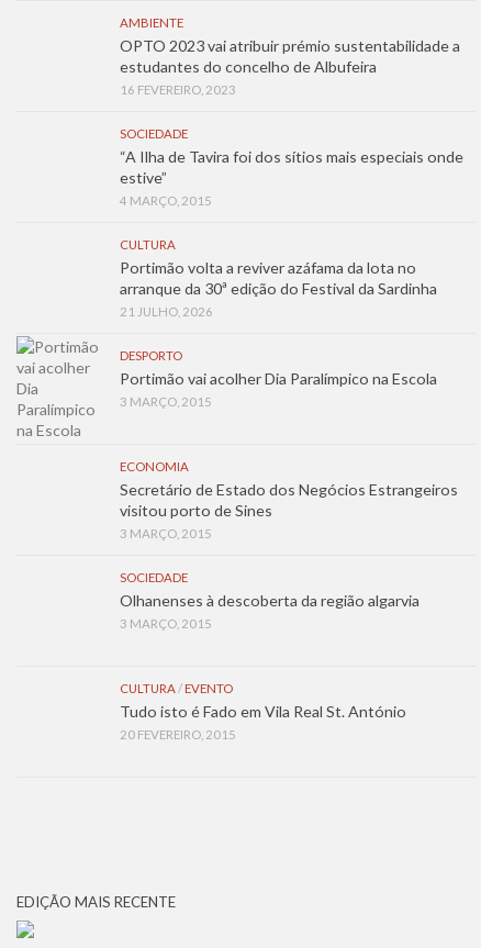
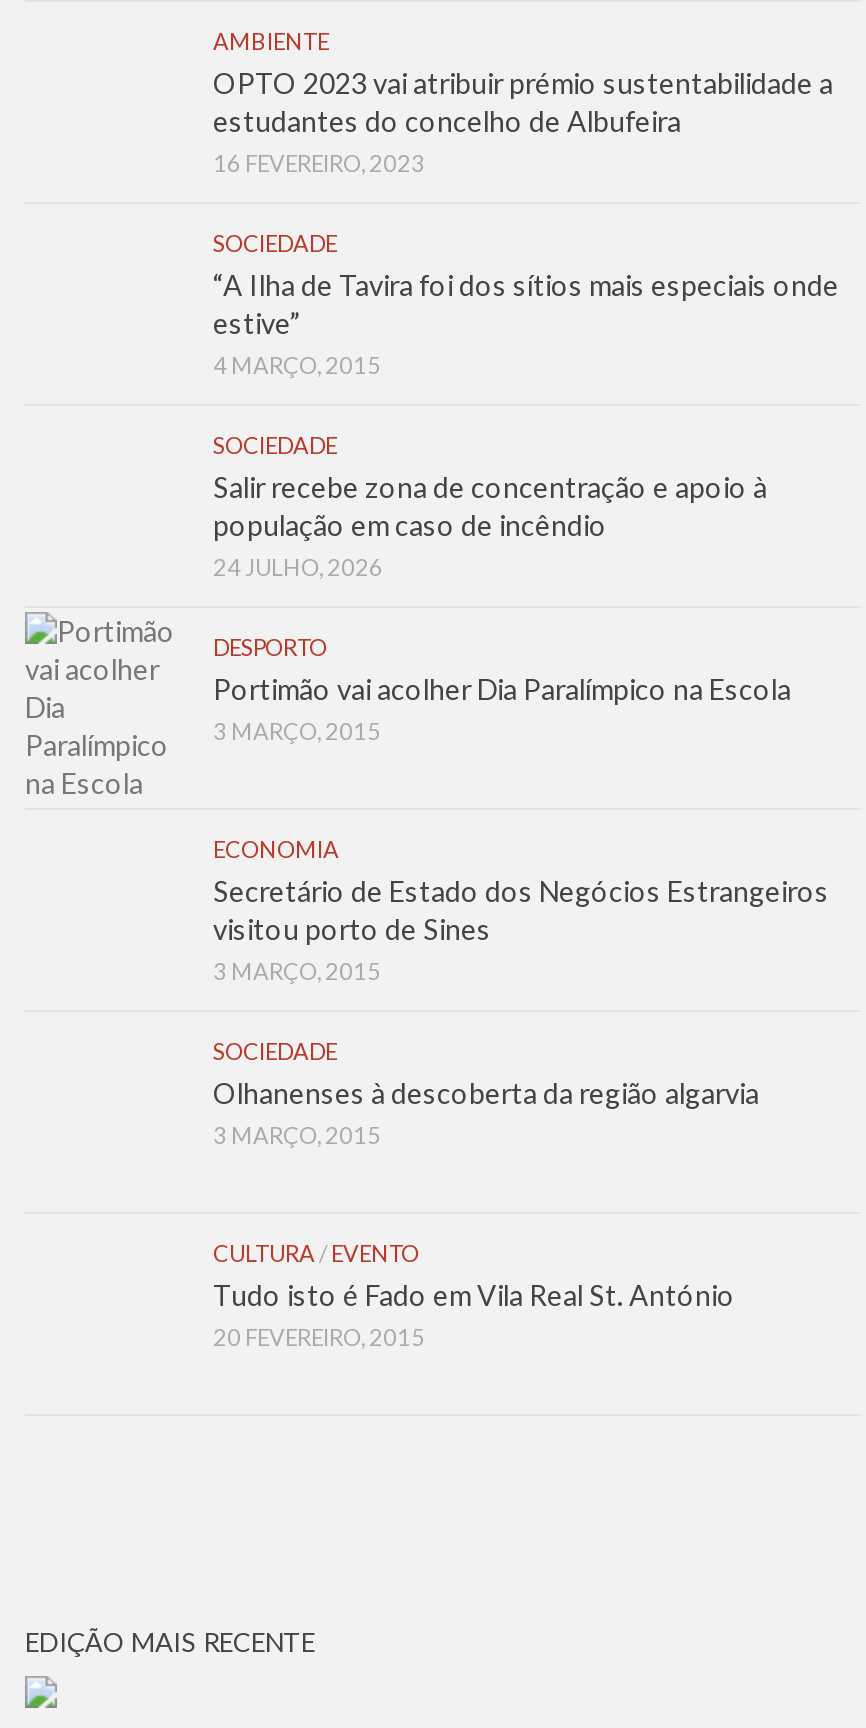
- CULTURA
- Portimão volta a reviver azáfama da lota no
- arranque da 30ª edição do Festival da Sardinha
- 21 JULHO, 2026
+ SOCIEDADE
+ Salir recebe zona de concentração e apoio à
+ população em caso de incêndio
+ 24 JULHO, 2026
